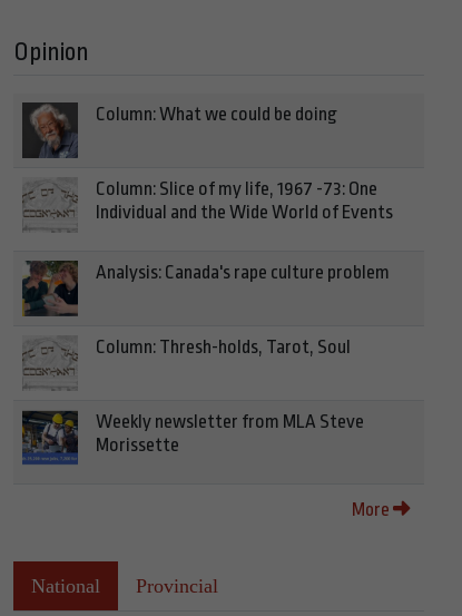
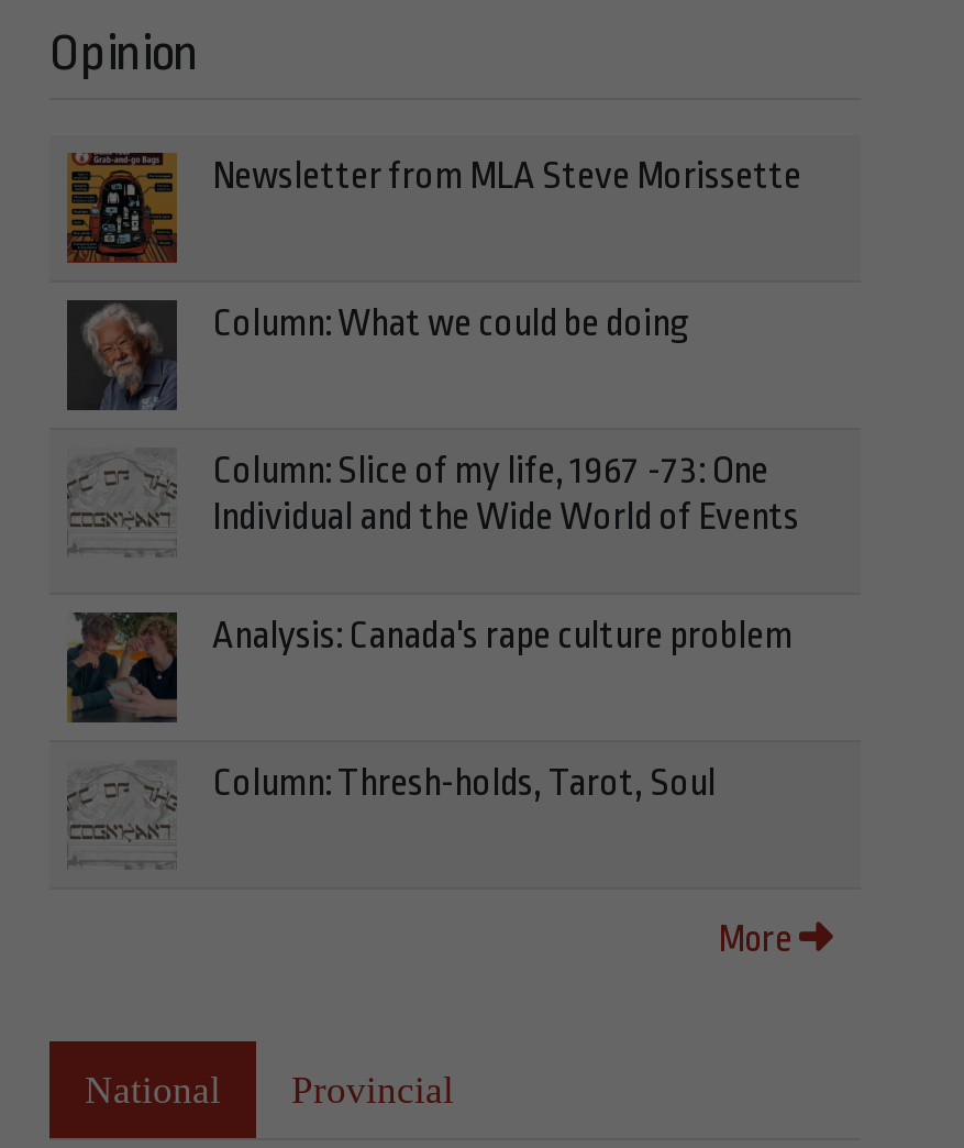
+ [image]
+ Newsletter from MLA Steve Morissette

moved down: [image] | Column: What we could be doing | Column: Slice of my life, 1967 -73: One | Individual and the Wide World of Events | Analysis: Canada's rape culture problem | Column: Thresh-holds, Tarot, Soul

- [image]
- Weekly newsletter from MLA Steve
- Morissette
